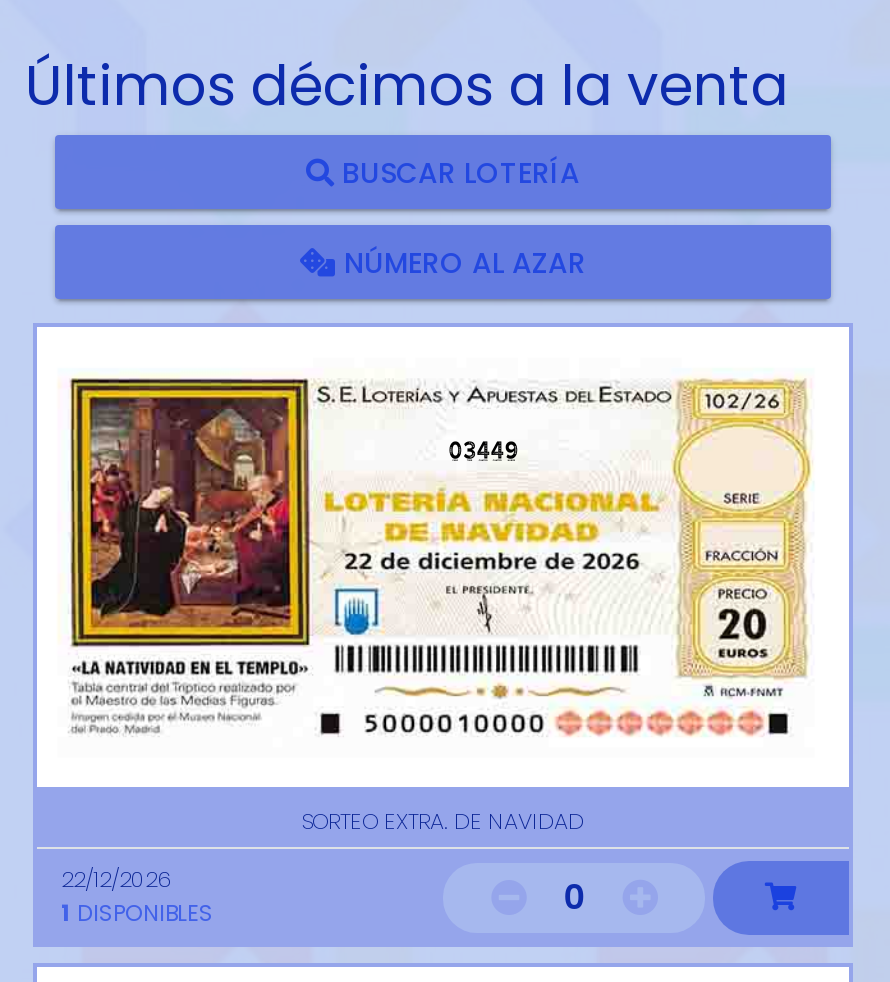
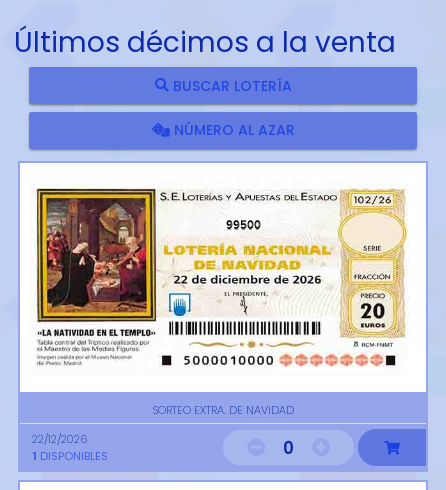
- 03449
+ 99500
